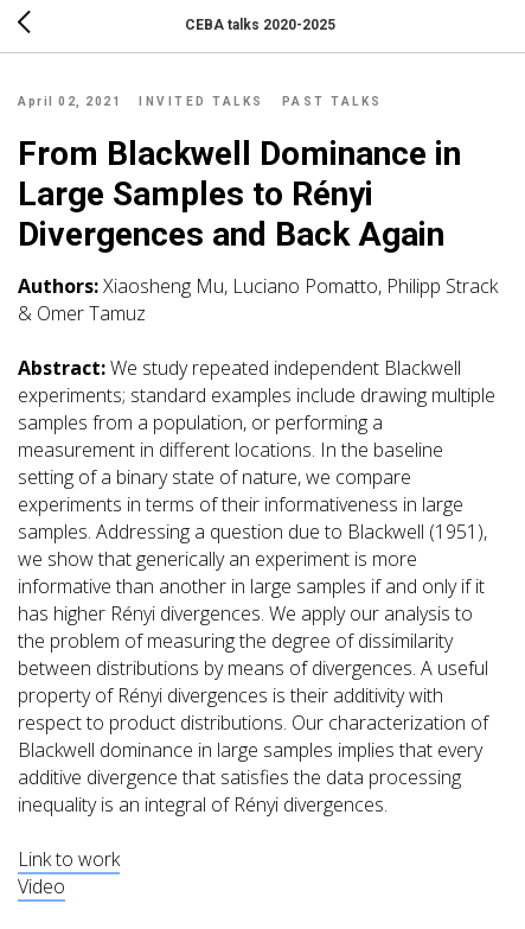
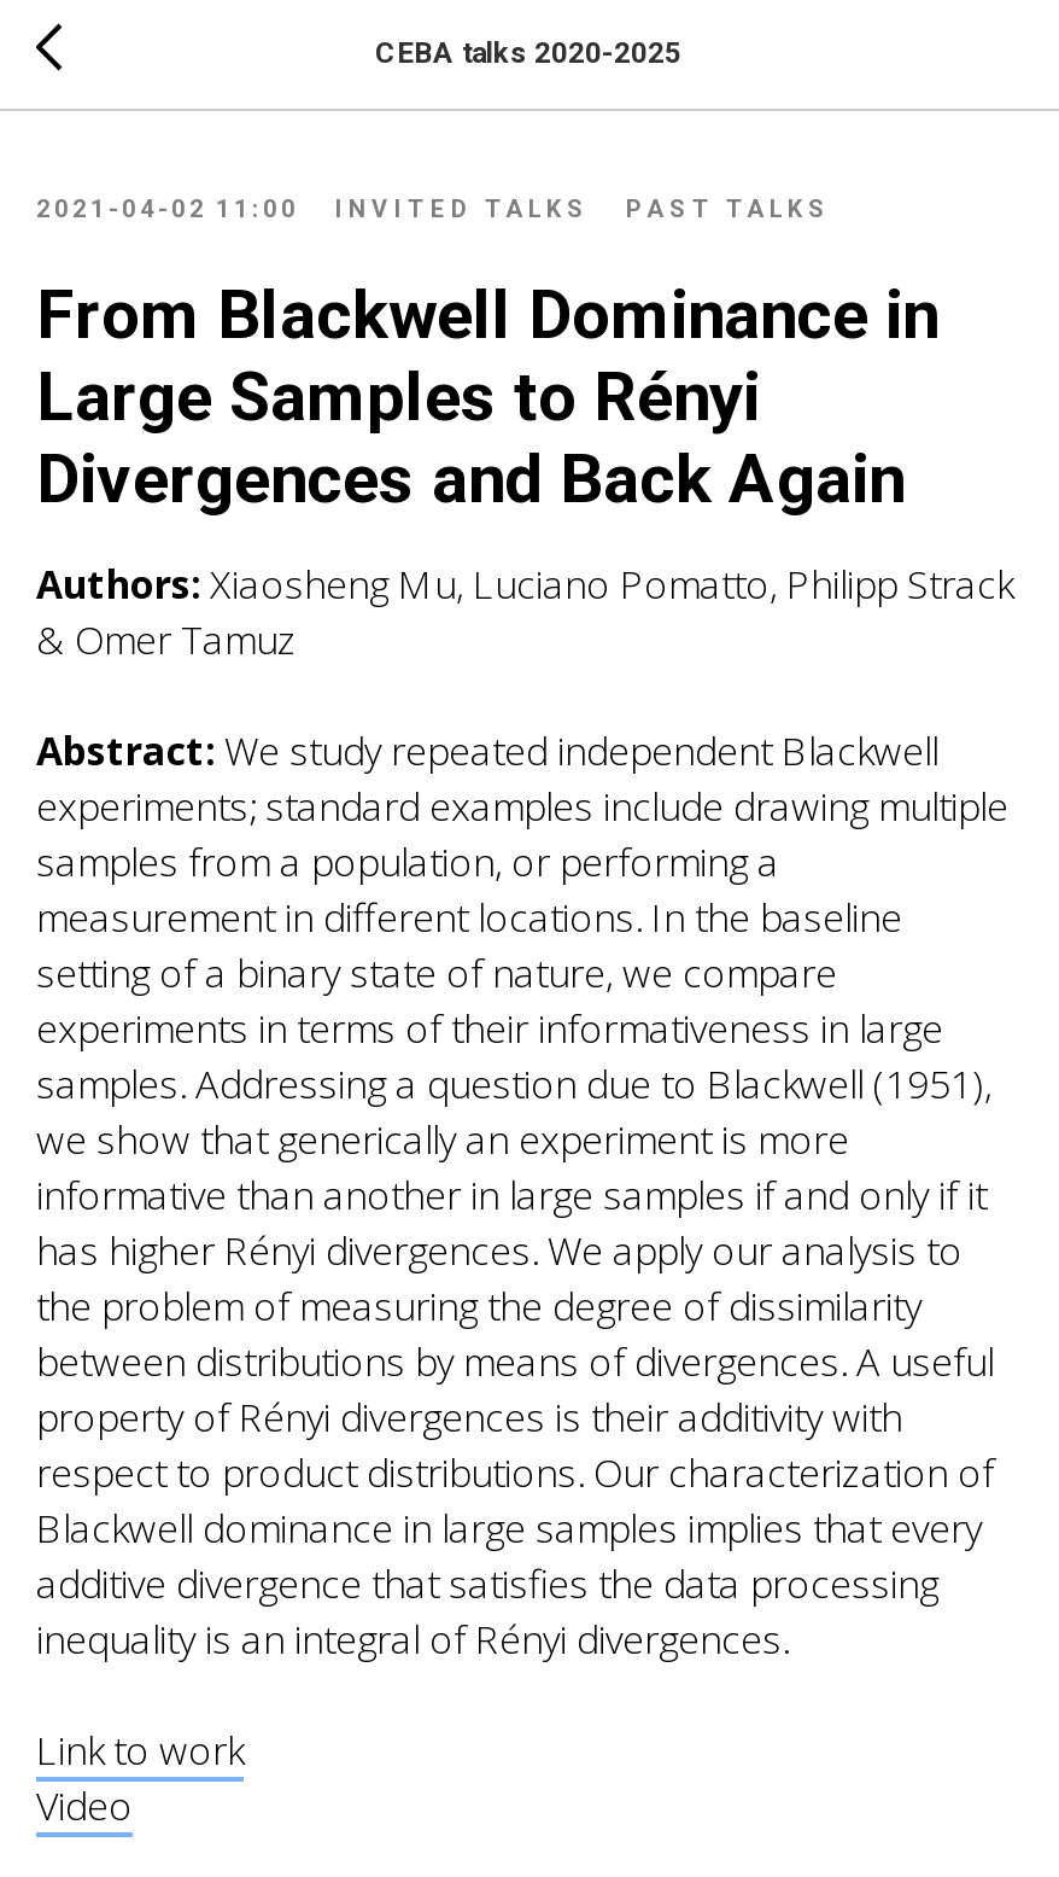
- April 02, 2021 INVITED TALKS PAST TALKS
+ 2021-04-02 11:00 INVITED TALKS PAST TALKS
